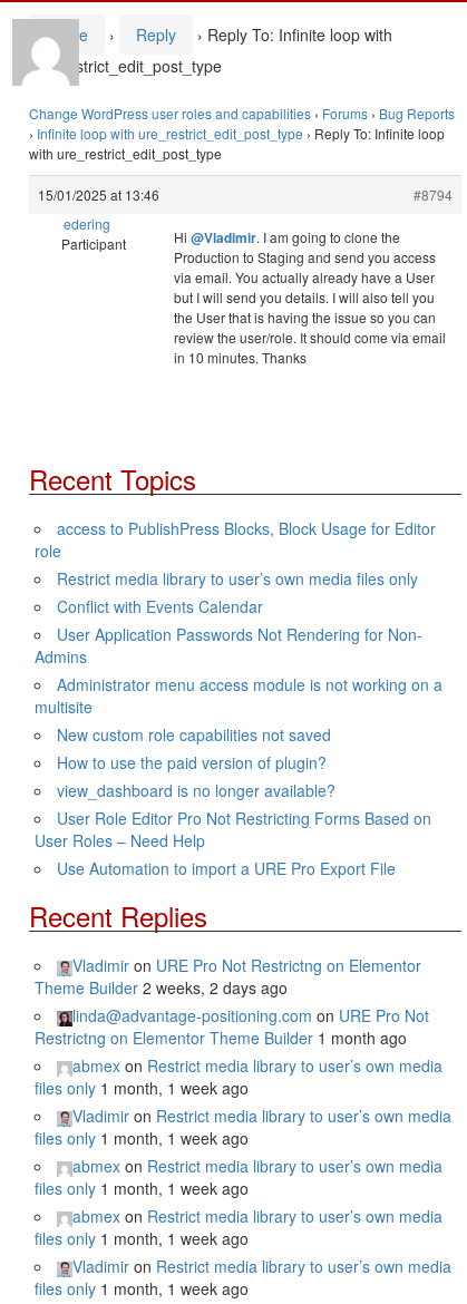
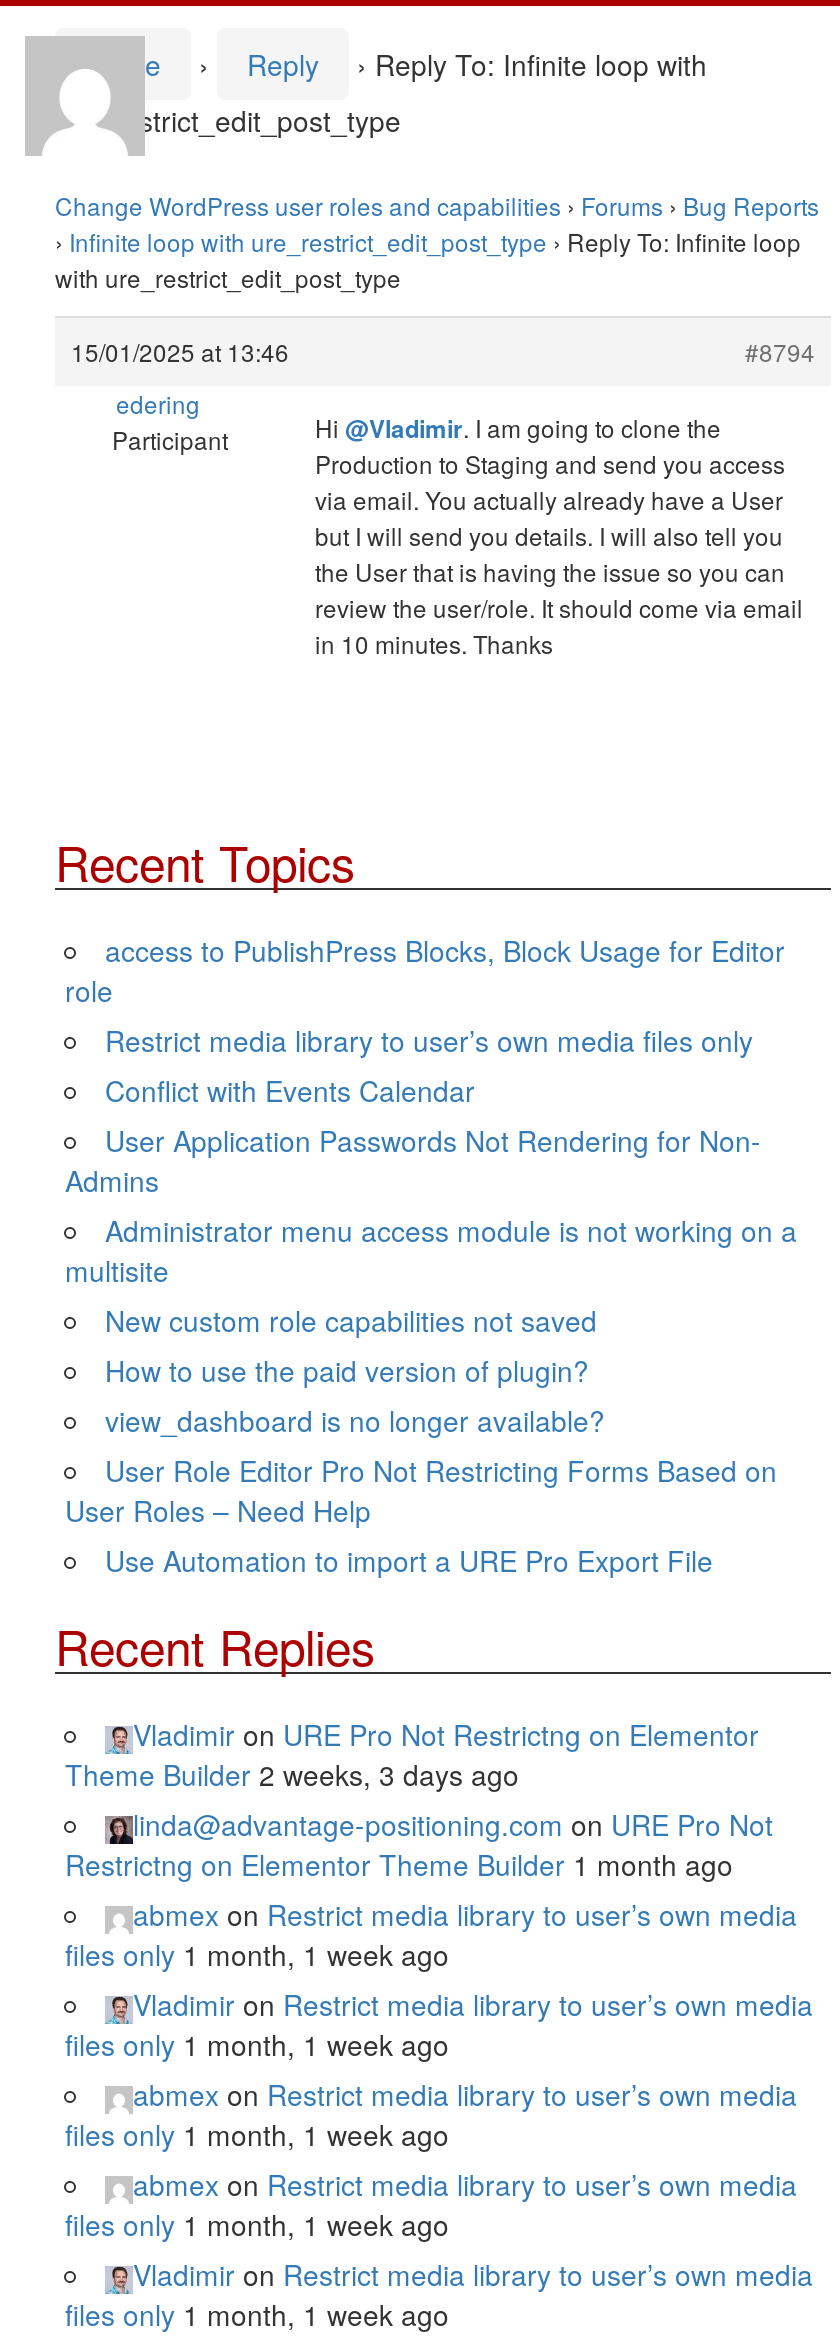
- Theme Builder 2 weeks, 2 days ago
+ Theme Builder 2 weeks, 3 days ago
